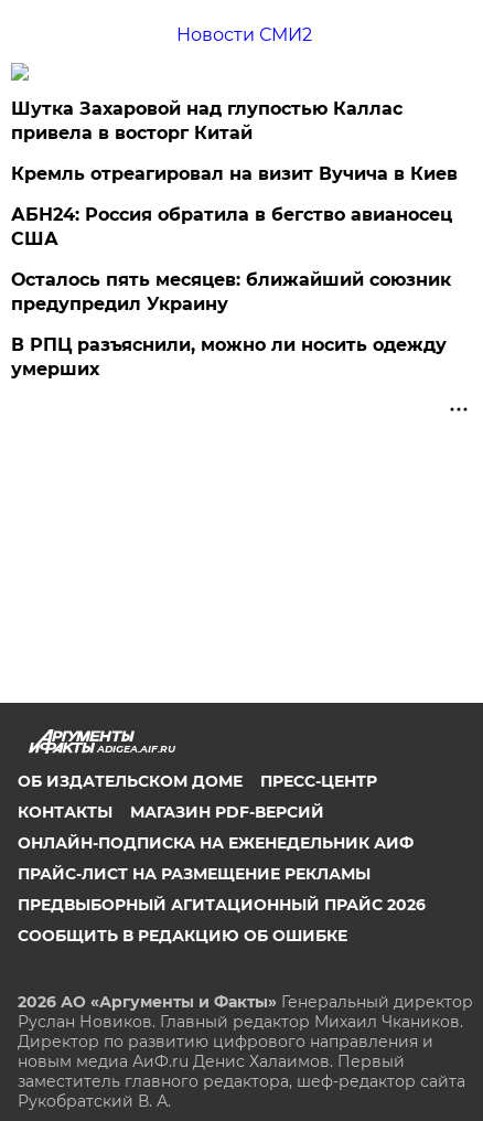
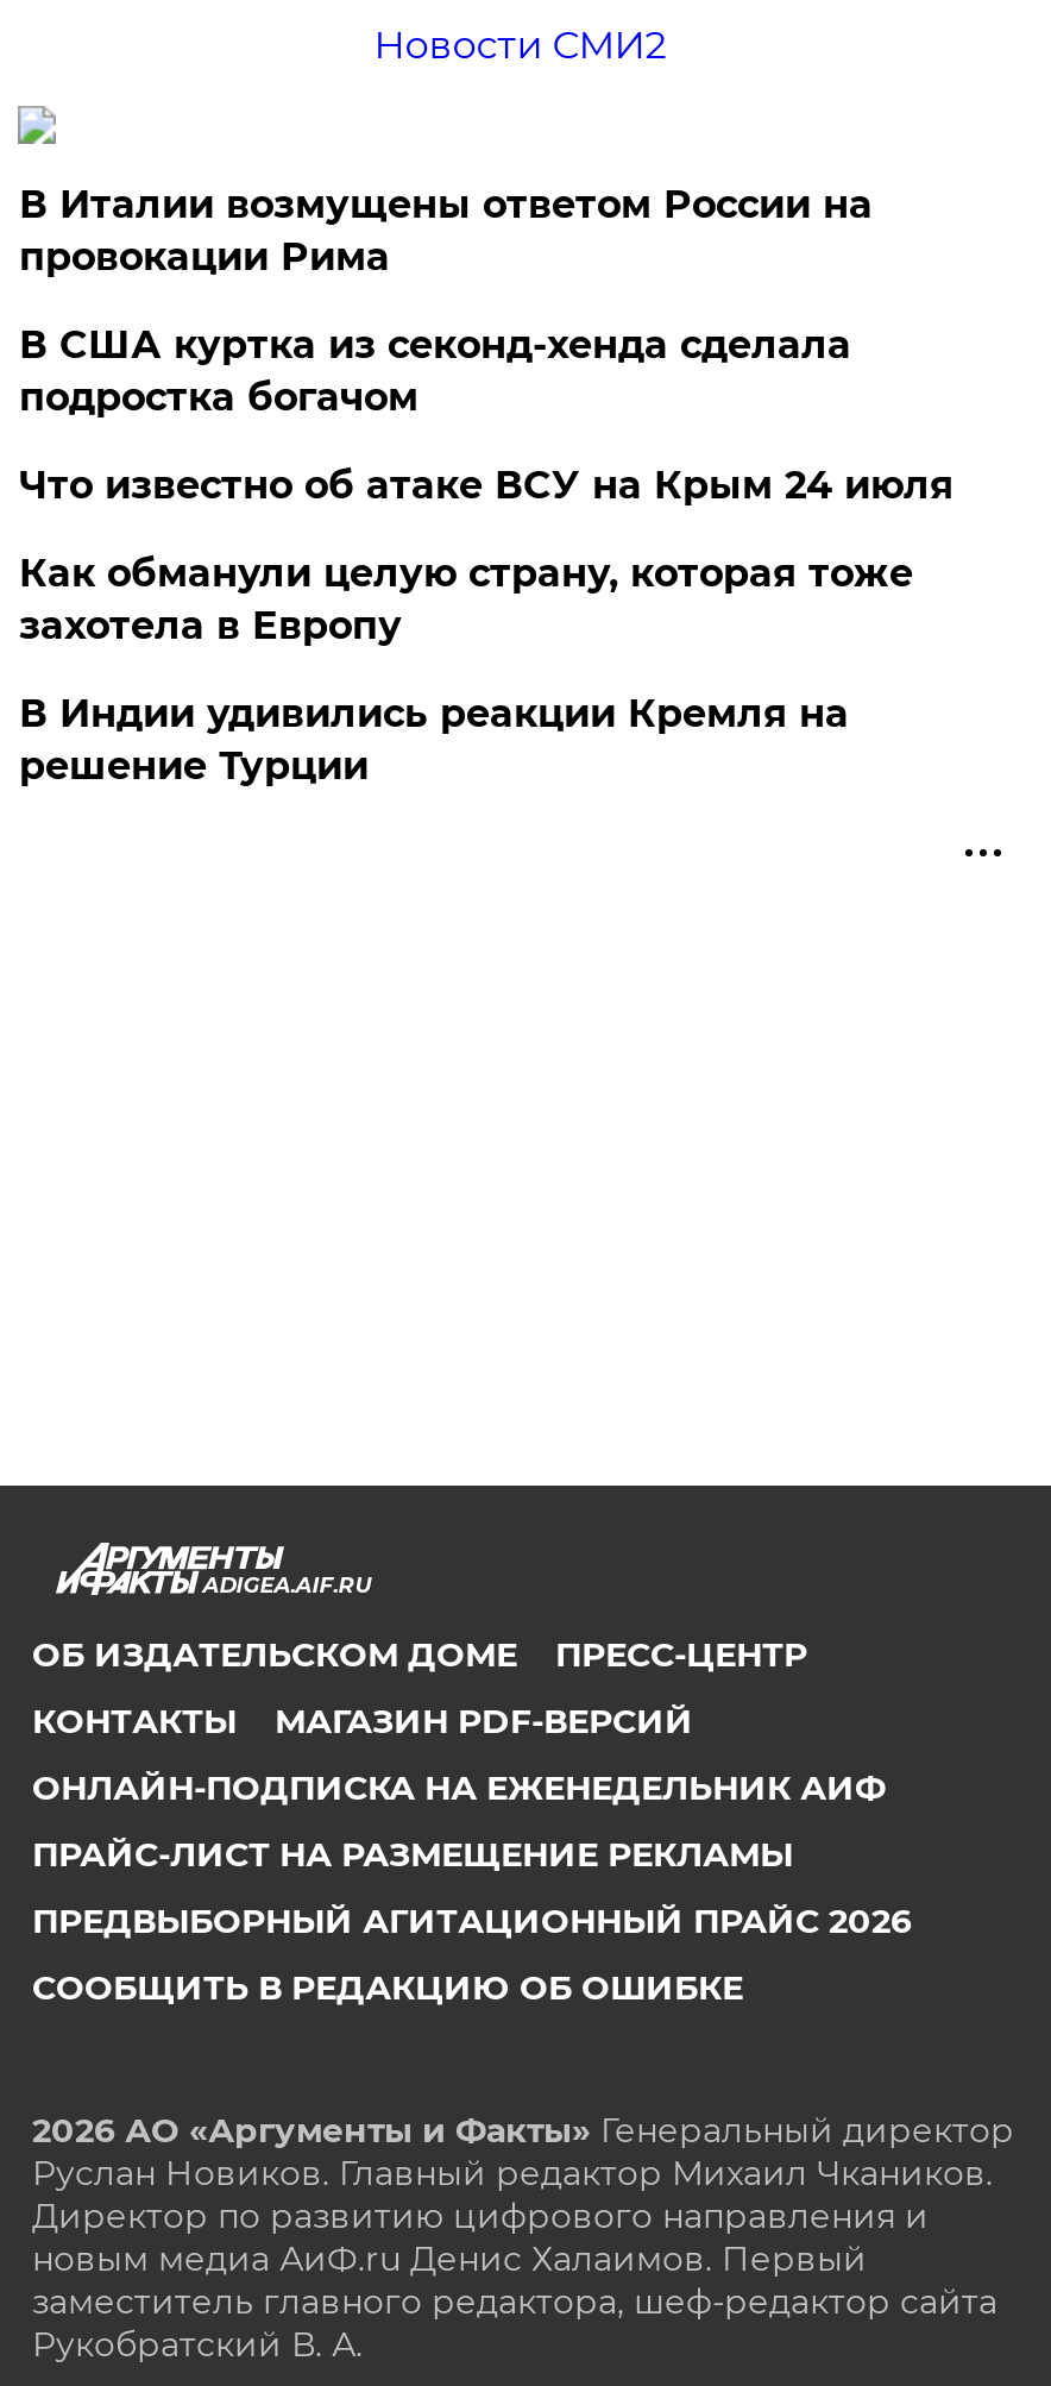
- Шутка Захаровой над глупостью Каллас
- привела в восторг Китай
+ В Италии возмущены ответом России на
+ провокации Рима

- Кремль отреагировал на визит Вучича в Киев
+ В США куртка из секонд-хенда сделала
+ подростка богачом

- АБН24: Россия обратила в бегство авианосец
- США
+ Что известно об атаке ВСУ на Крым 24 июля

- Осталось пять месяцев: ближайший союзник
- предупредил Украину
+ Как обманули целую страну, которая тоже
+ захотела в Европу

- В РПЦ разъяснили, можно ли носить одежду
- умерших
+ В Индии удивились реакции Кремля на
+ решение Турции
